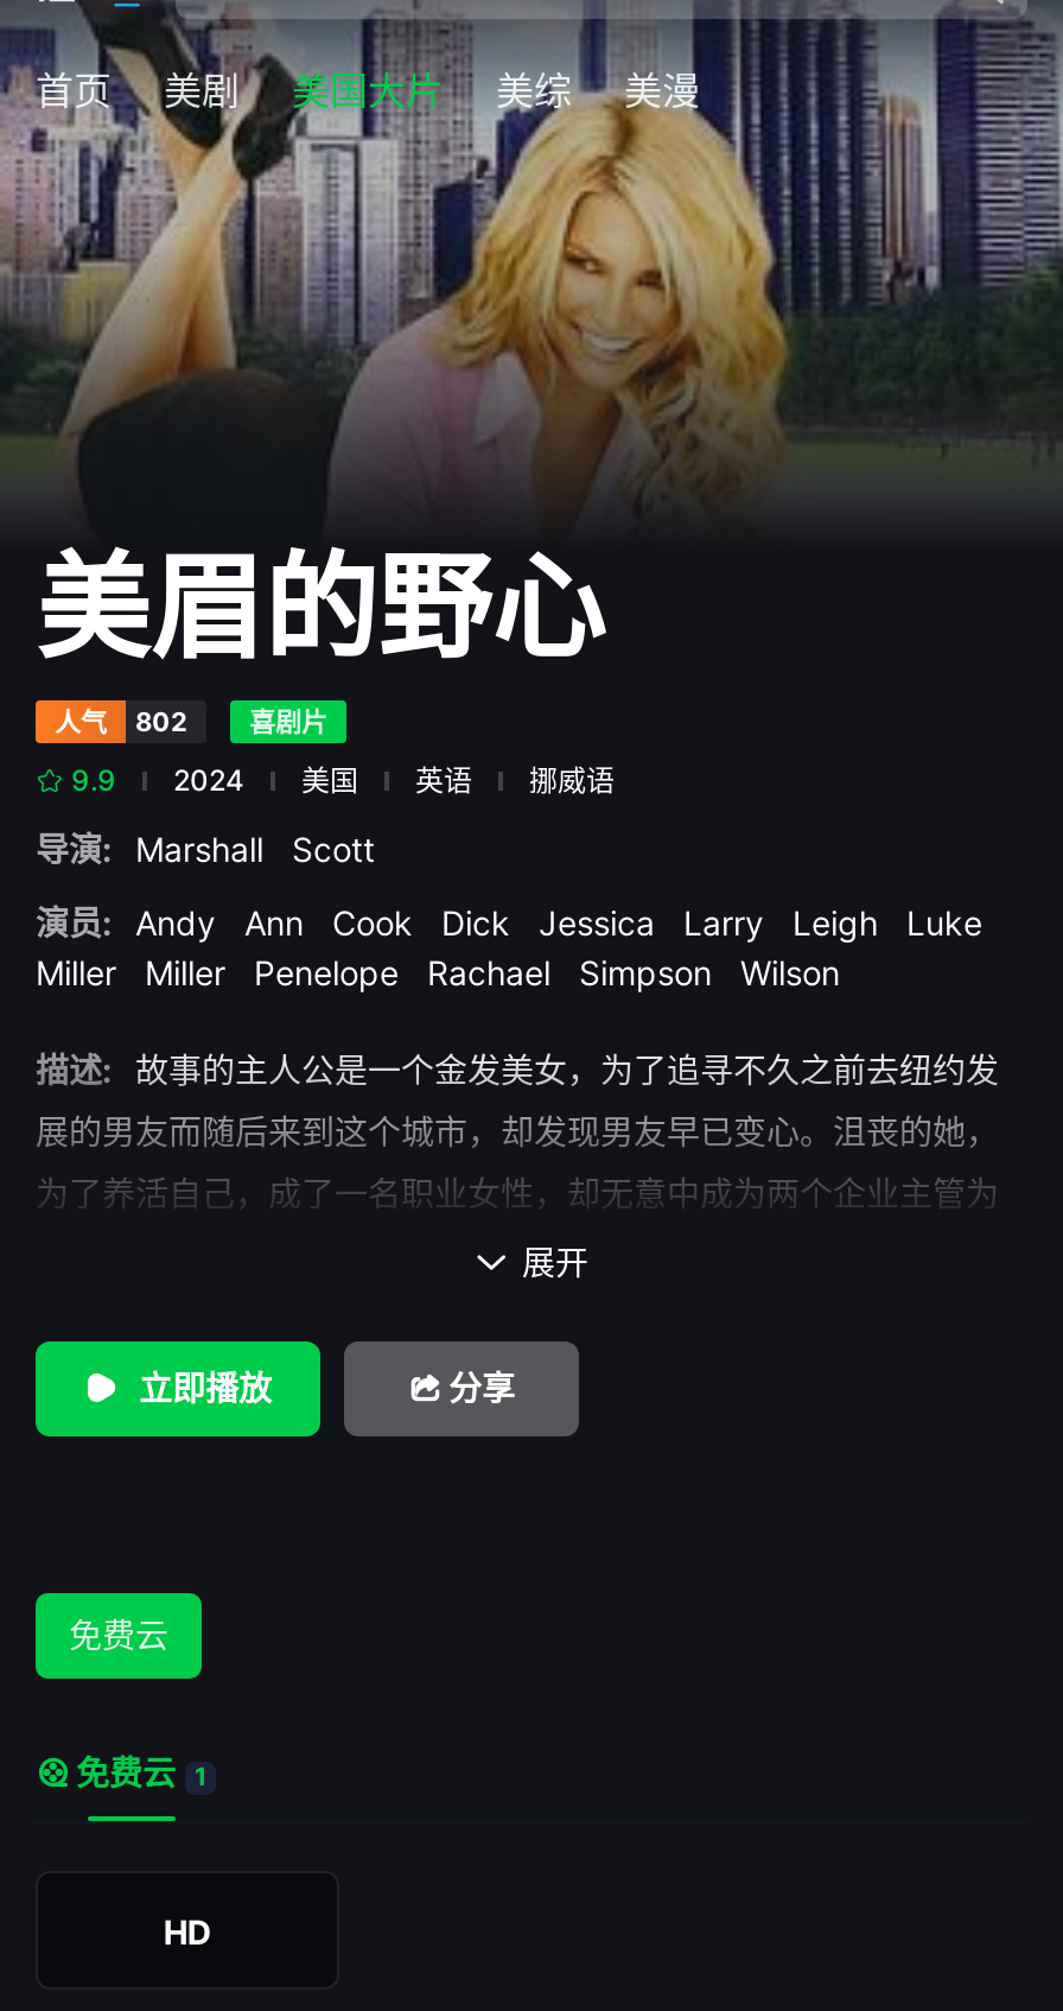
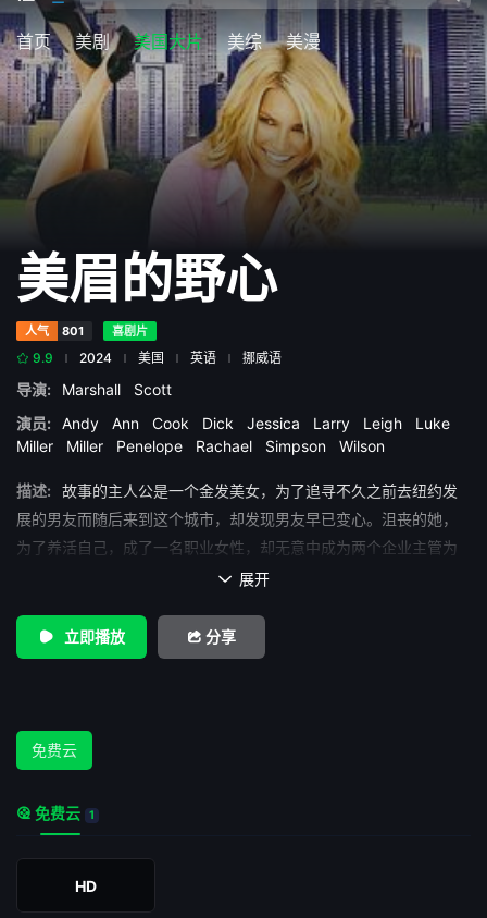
- 人气 802 喜剧片
+ 人气 801 喜剧片
